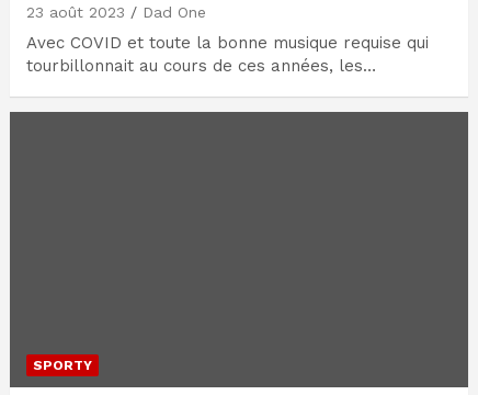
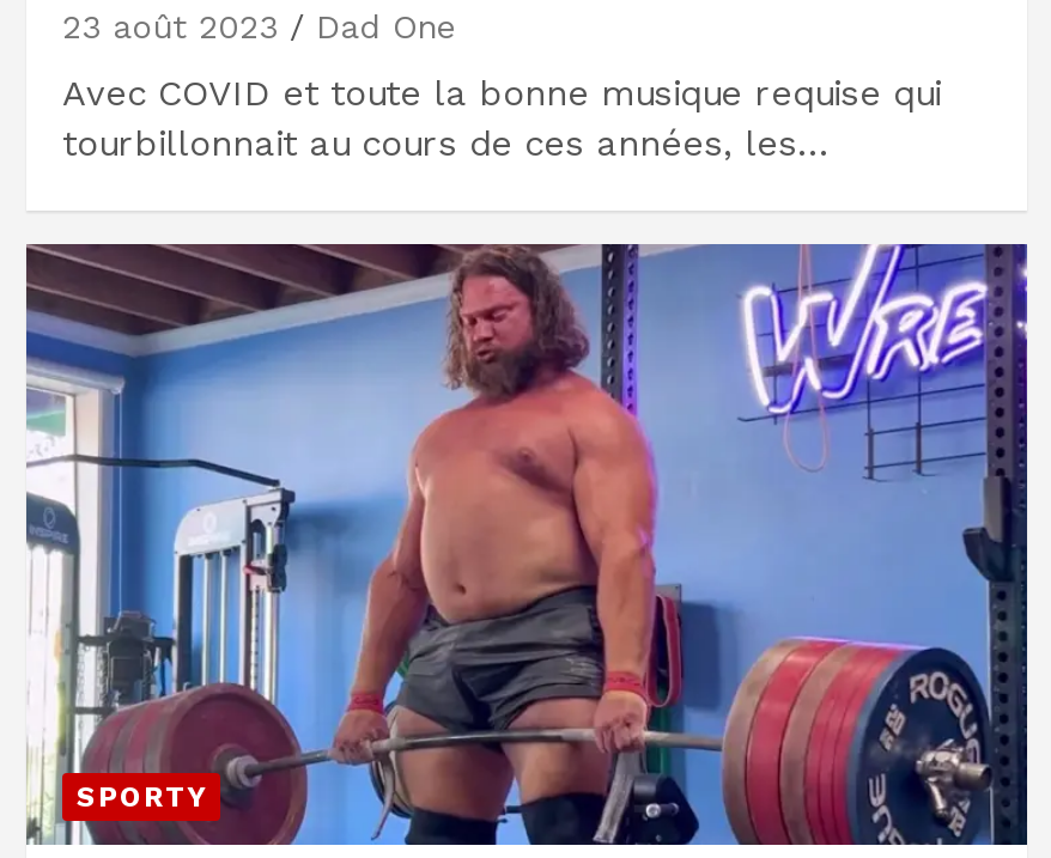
+ [image]
